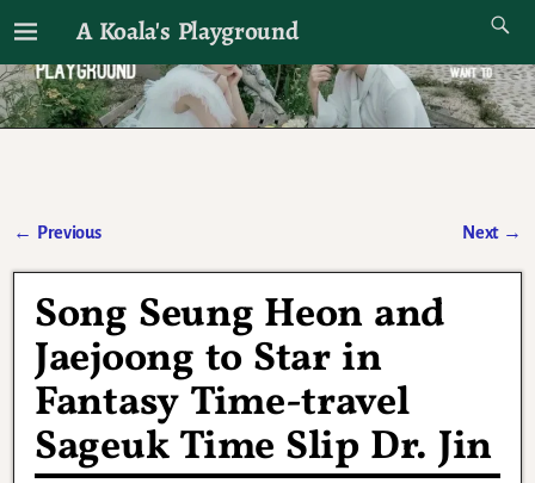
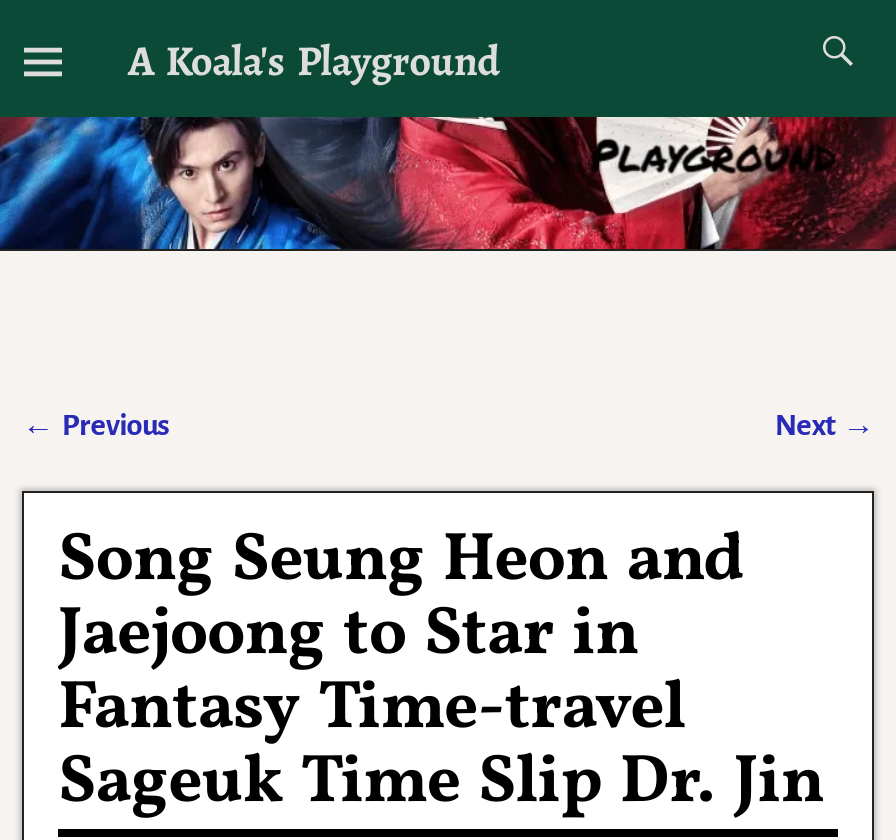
- [image]
+ [image]
